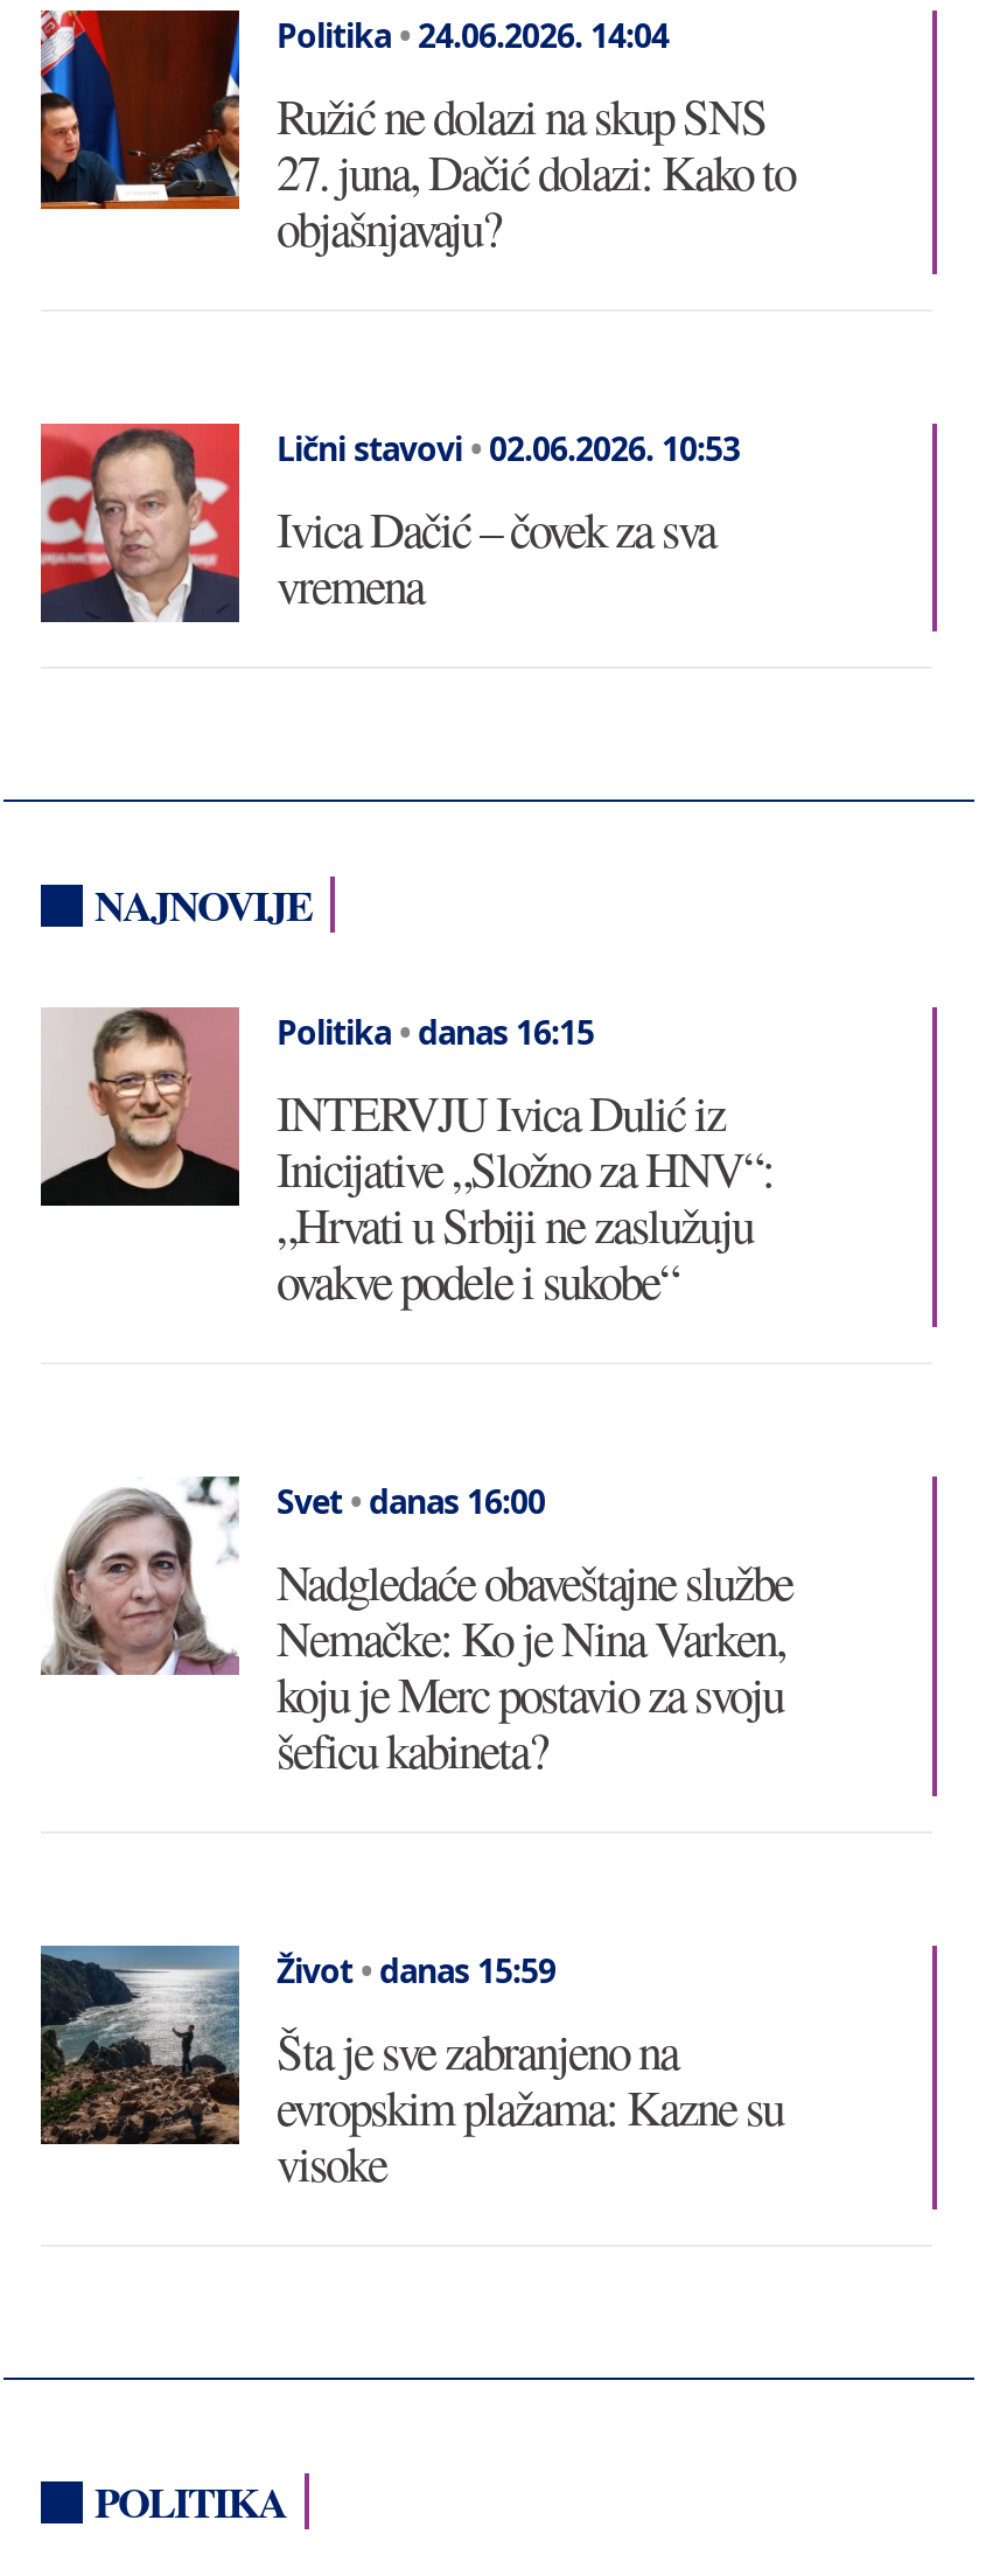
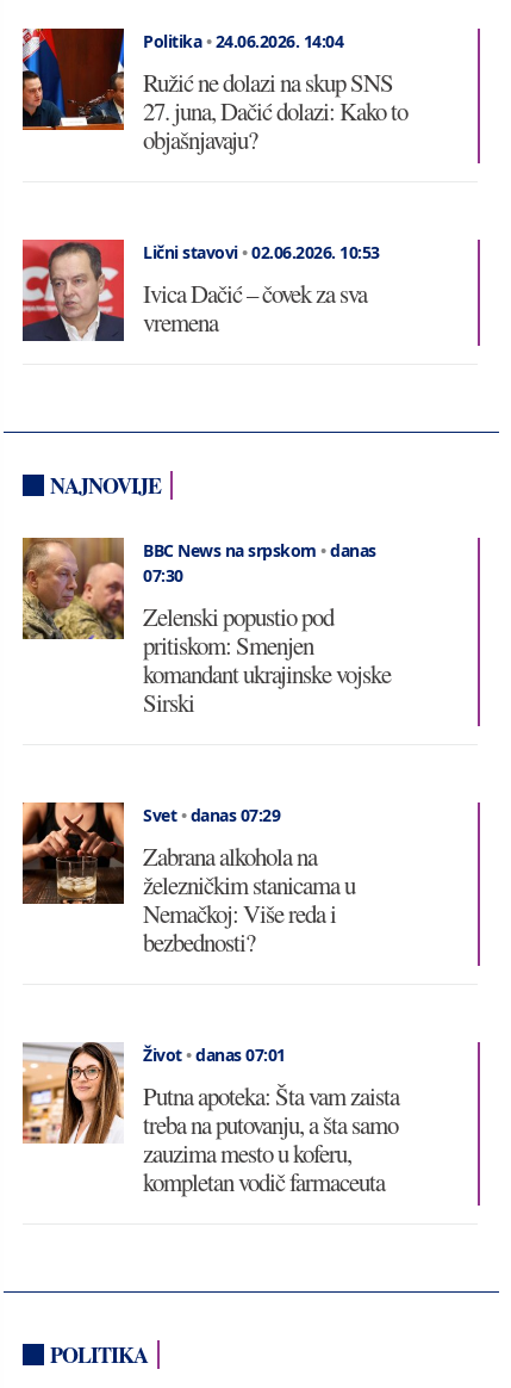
- [image]
- Politika • danas 16:15
- INTERVJU Ivica Dulić iz
- Inicijative „Složno za HNV“:
- „Hrvati u Srbiji ne zaslužuju
- ovakve podele i sukobe“
+ [image]
+ BBC News na srpskom • danas
+ 07:30
+ Zelenski popustio pod
+ pritiskom: Smenjen
+ komandant ukrajinske vojske
+ Sirski

- [image]
- Svet • danas 16:00
- Nadgledaće obaveštajne službe
- Nemačke: Ko je Nina Varken,
- koju je Merc postavio za svoju
- šeficu kabineta?
+ [image]
+ Svet • danas 07:29
+ Zabrana alkohola na
+ železničkim stanicama u
+ Nemačkoj: Više reda i
+ bezbednosti?

- [image]
- Život • danas 15:59
- Šta je sve zabranjeno na
- evropskim plažama: Kazne su
- visoke
+ [image]
+ Život • danas 07:01
+ Putna apoteka: Šta vam zaista
+ treba na putovanju, a šta samo
+ zauzima mesto u koferu,
+ kompletan vodič farmaceuta
